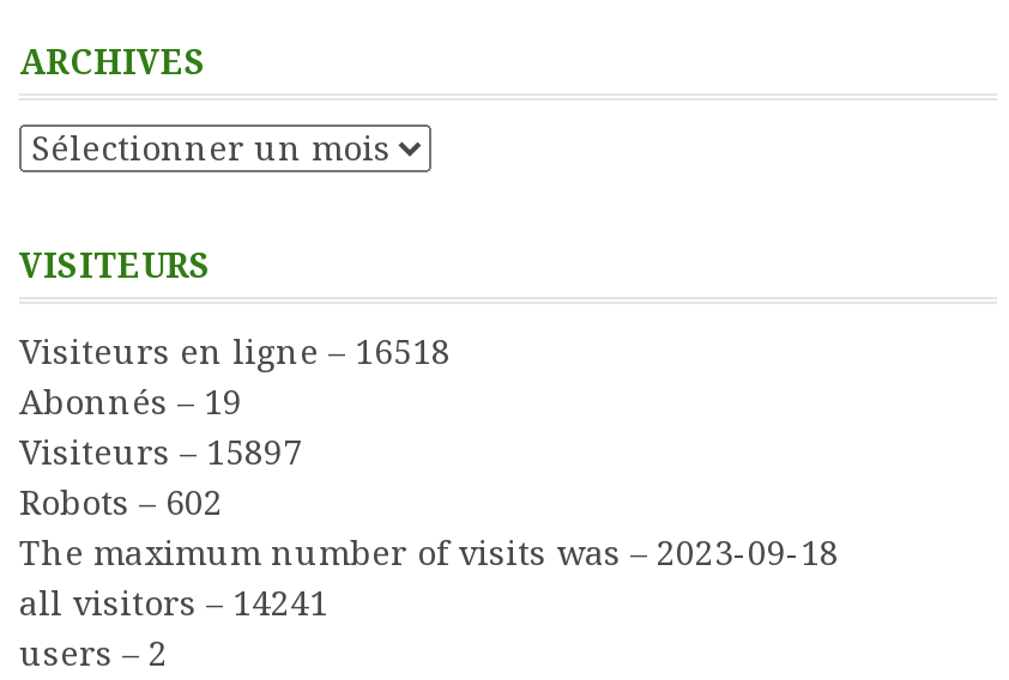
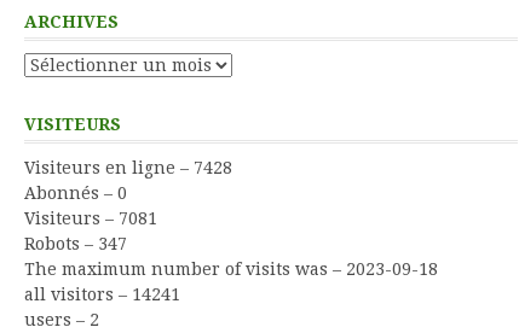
- Visiteurs en ligne – 16518
+ Visiteurs en ligne – 7428

- Abonnés – 19
+ Abonnés – 0

- Visiteurs – 15897
+ Visiteurs – 7081

- Robots – 602
+ Robots – 347
